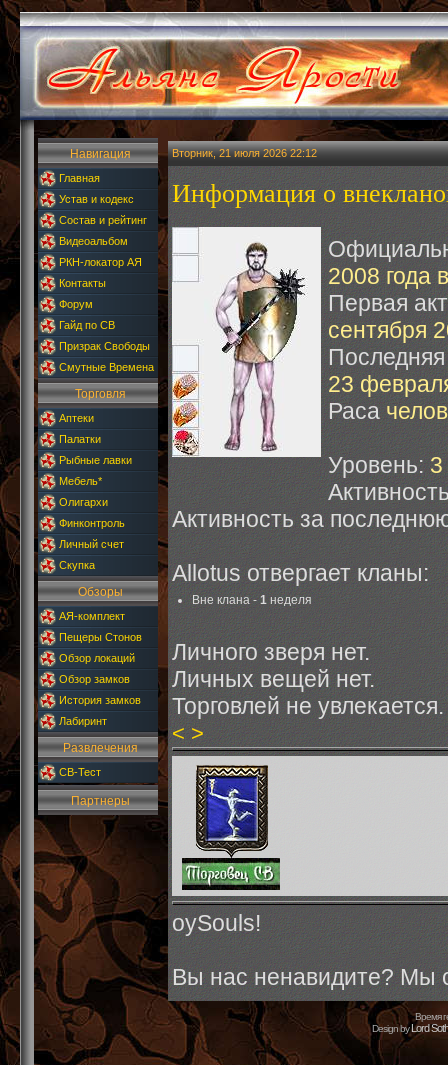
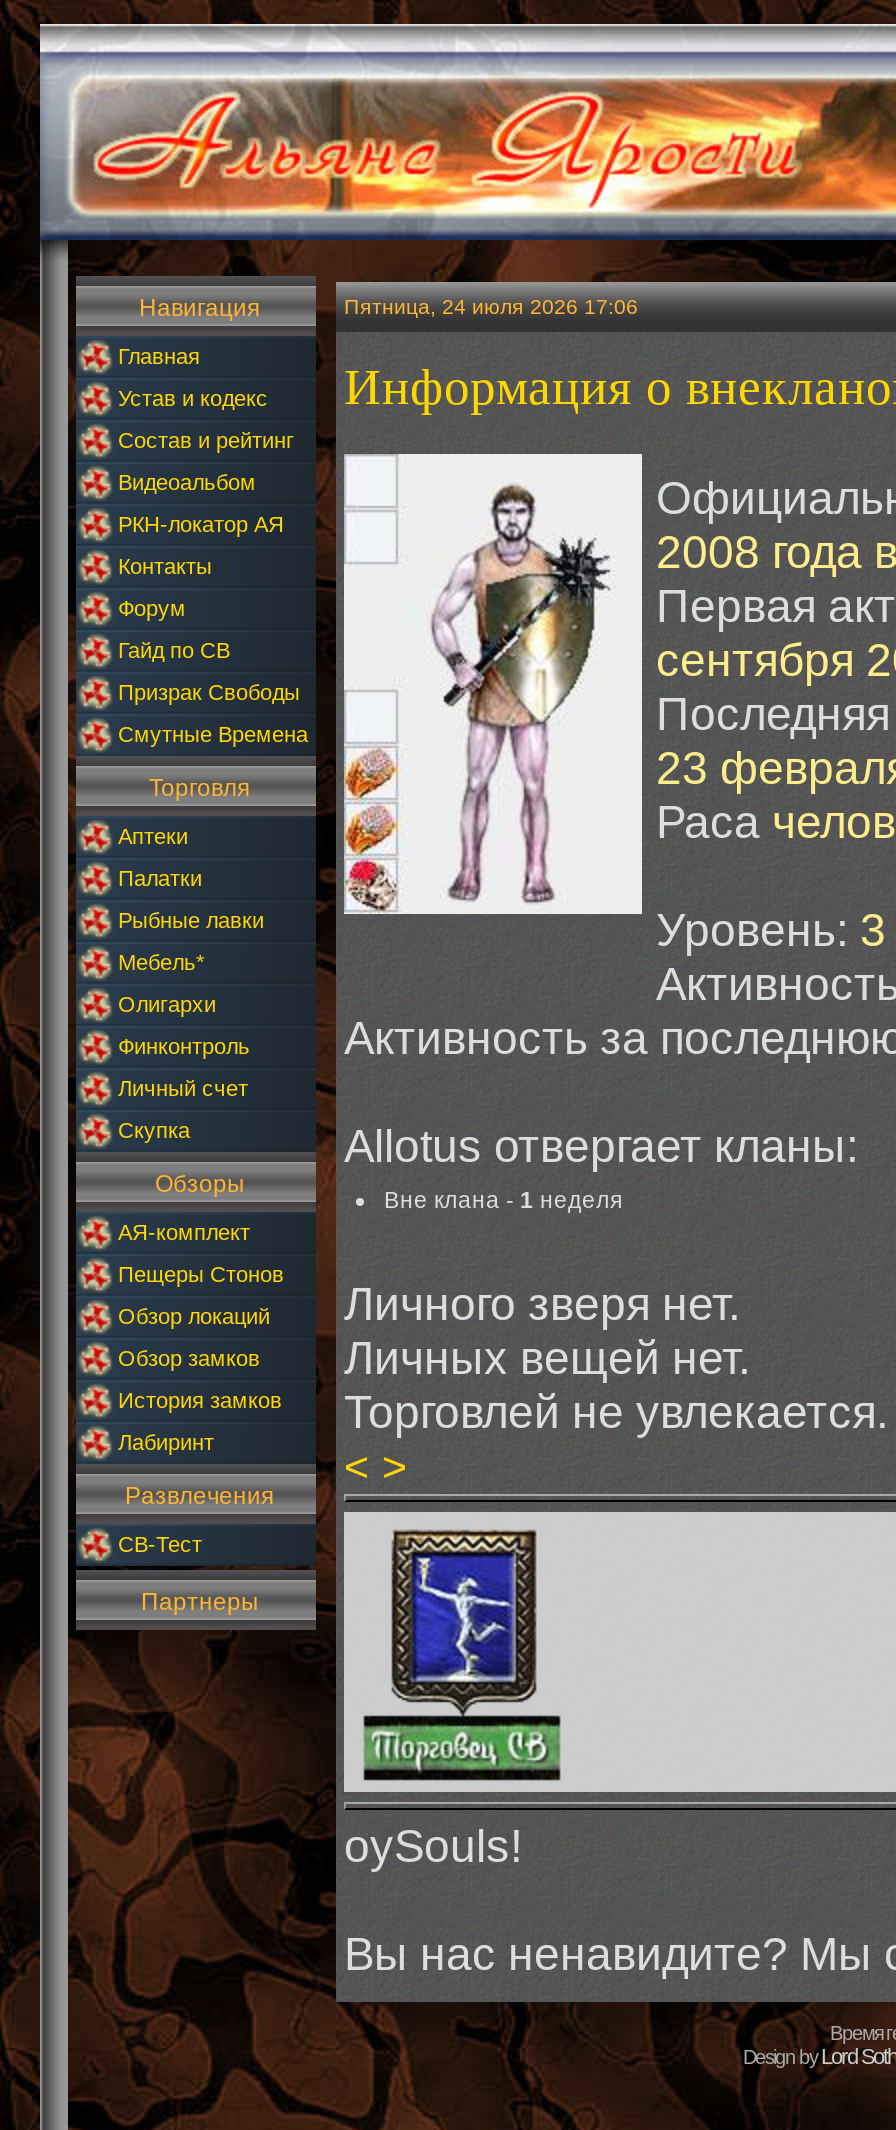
- Вторник, 21 июля 2026 22:12
+ Пятница, 24 июля 2026 17:06
